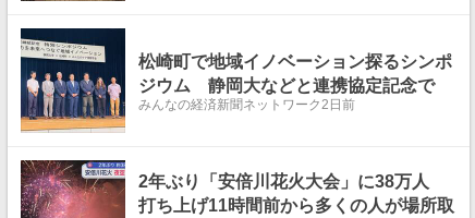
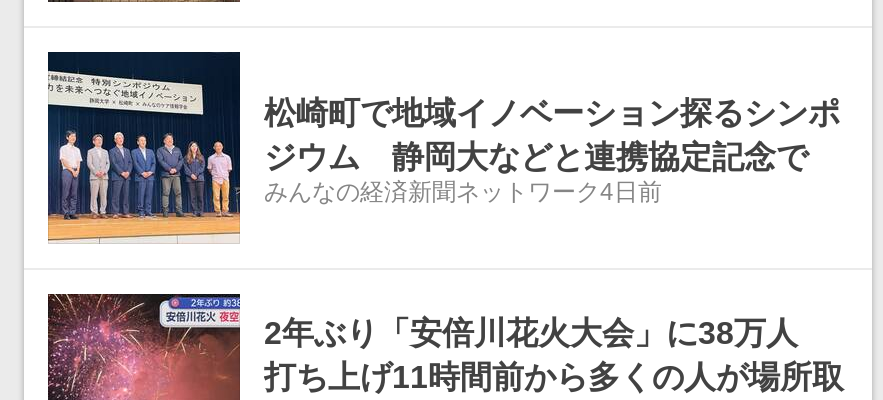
- みんなの経済新聞ネットワーク2日前
+ みんなの経済新聞ネットワーク4日前
